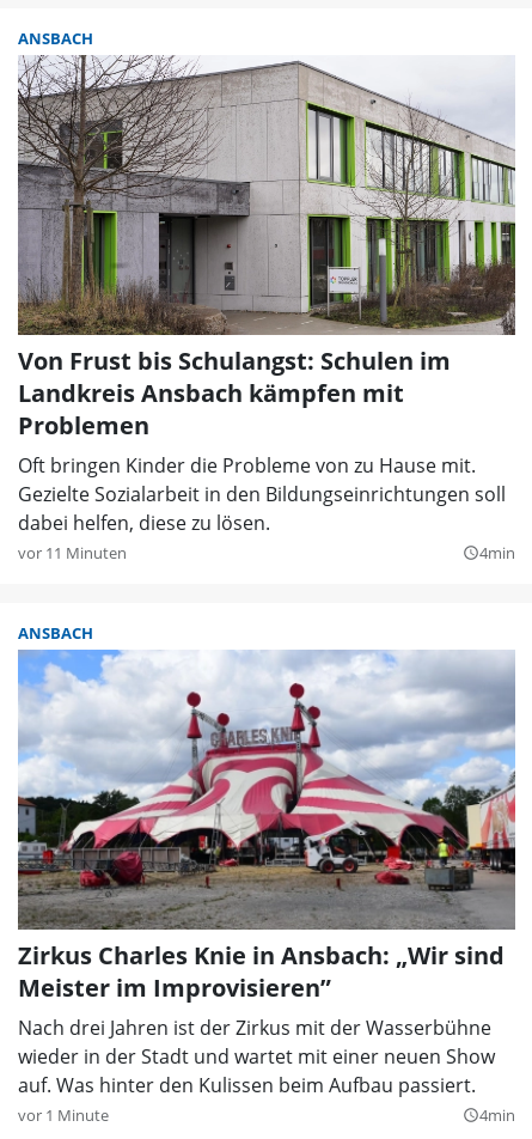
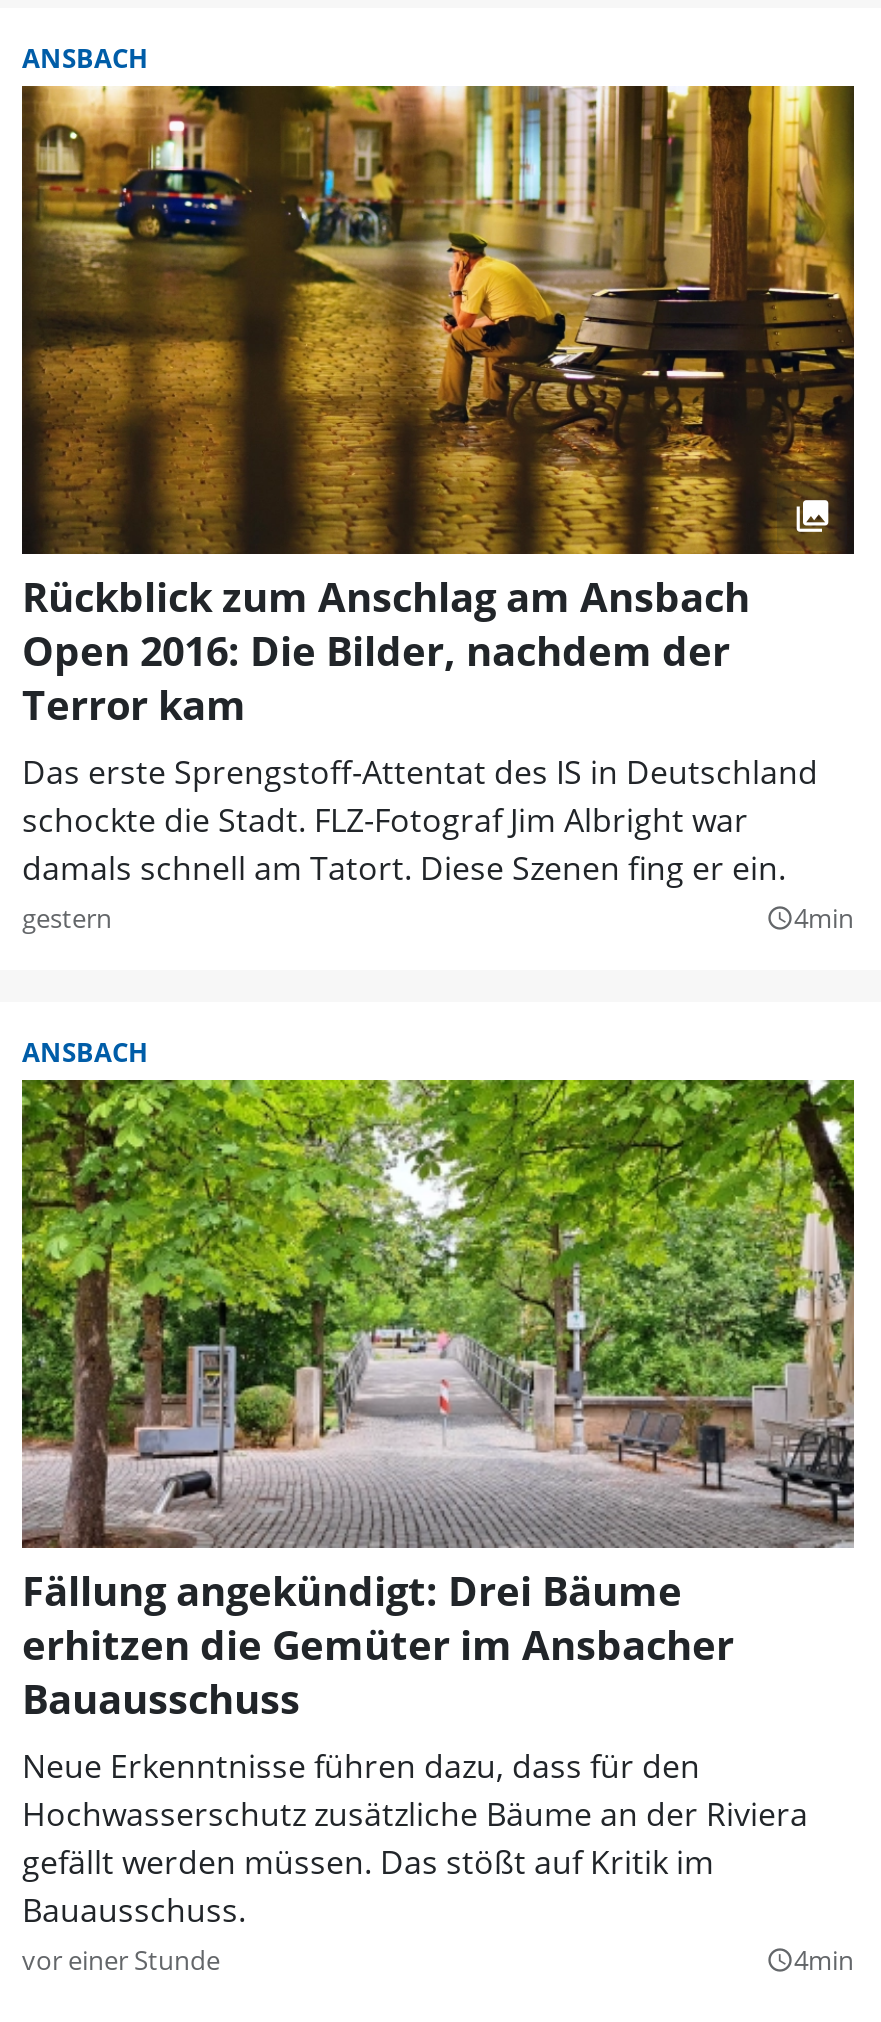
- [image]
- Von Frust bis Schulangst: Schulen im
- Landkreis Ansbach kämpfen mit
- Problemen
- Oft bringen Kinder die Probleme von zu Hause mit.
- Gezielte Sozialarbeit in den Bildungseinrichtungen soll
- dabei helfen, diese zu lösen.
- vor 11 Minuten
+ [image]
+ Rückblick zum Anschlag am Ansbach
+ Open 2016: Die Bilder, nachdem der
+ Terror kam
+ Das erste Sprengstoff-Attentat des IS in Deutschland
+ schockte die Stadt. FLZ-Fotograf Jim Albright war
+ damals schnell am Tatort. Diese Szenen fing er ein.
+ gestern

- [image]
- Zirkus Charles Knie in Ansbach: „Wir sind
- Meister im Improvisieren”
- Nach drei Jahren ist der Zirkus mit der Wasserbühne
- wieder in der Stadt und wartet mit einer neuen Show
- auf. Was hinter den Kulissen beim Aufbau passiert.
- vor 1 Minute
+ [image]
+ Fällung angekündigt: Drei Bäume
+ erhitzen die Gemüter im Ansbacher
+ Bauausschuss
+ Neue Erkenntnisse führen dazu, dass für den
+ Hochwasserschutz zusätzliche Bäume an der Riviera
+ gefällt werden müssen. Das stößt auf Kritik im
+ Bauausschuss.
+ vor einer Stunde
